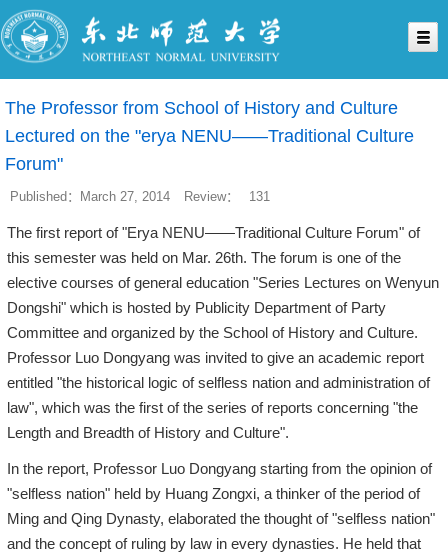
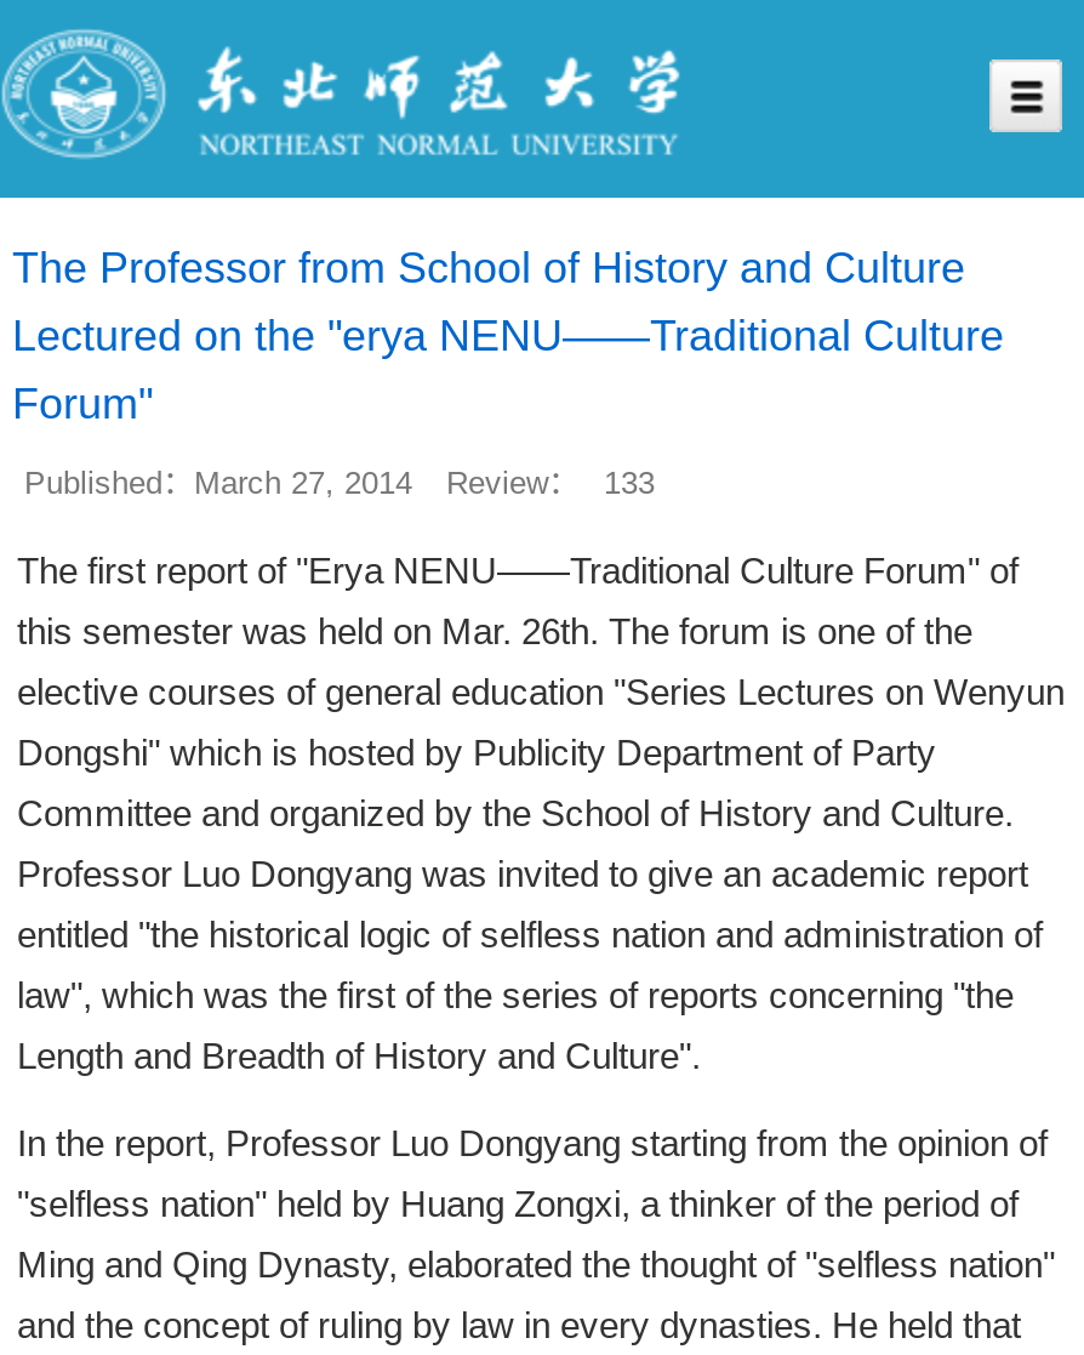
- Published：March 27, 2014 Review： 131
+ Published：March 27, 2014 Review： 133
